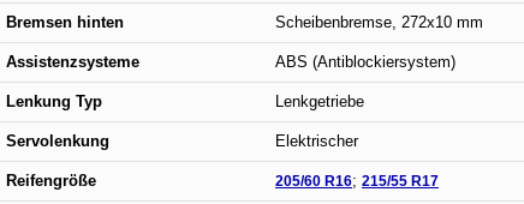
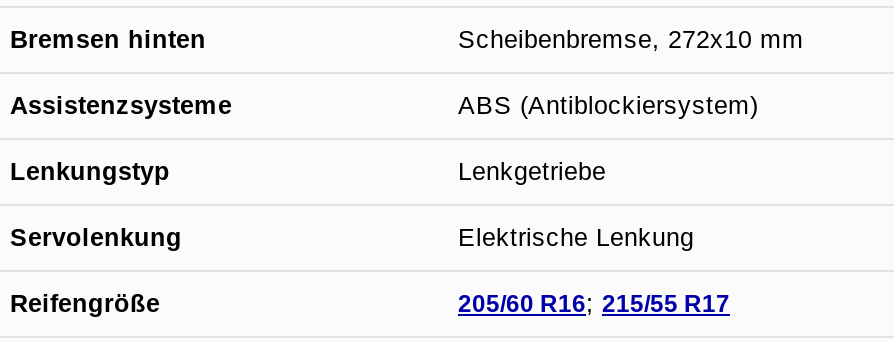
- Lenkung Typ
+ Lenkungstyp

- Elektrischer
+ Elektrische Lenkung
